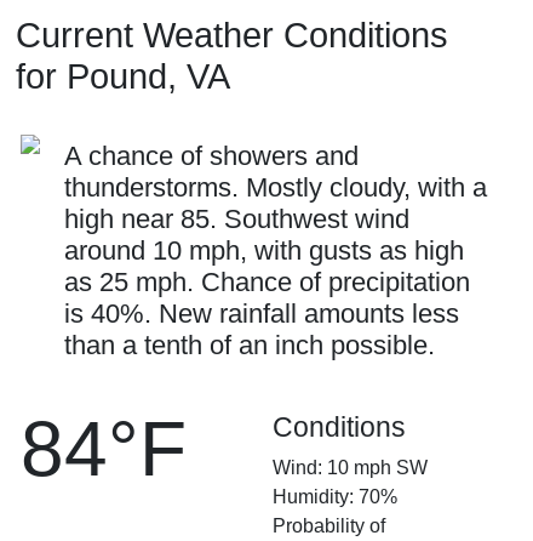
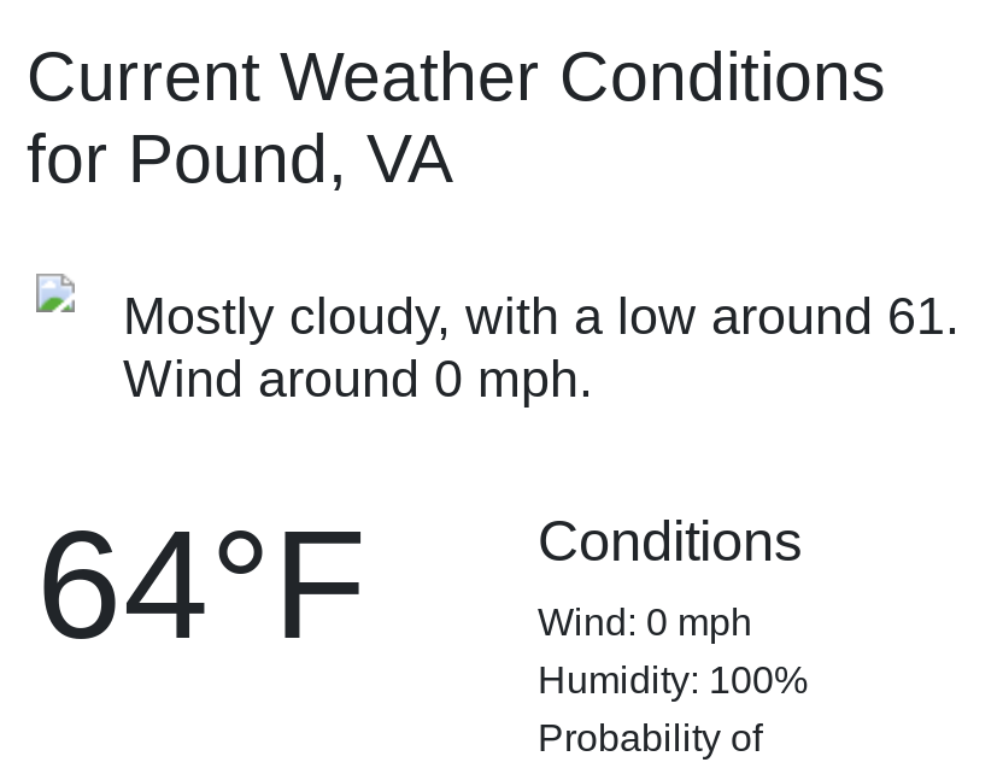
- A chance of showers and
- thunderstorms. Mostly cloudy, with a
- high near 85. Southwest wind
- around 10 mph, with gusts as high
- as 25 mph. Chance of precipitation
- is 40%. New rainfall amounts less
- than a tenth of an inch possible.
+ Mostly cloudy, with a low around 61.
+ Wind around 0 mph.

- 84°F
+ 64°F

- Wind: 10 mph SW
- Humidity: 70%
+ Wind: 0 mph
+ Humidity: 100%
